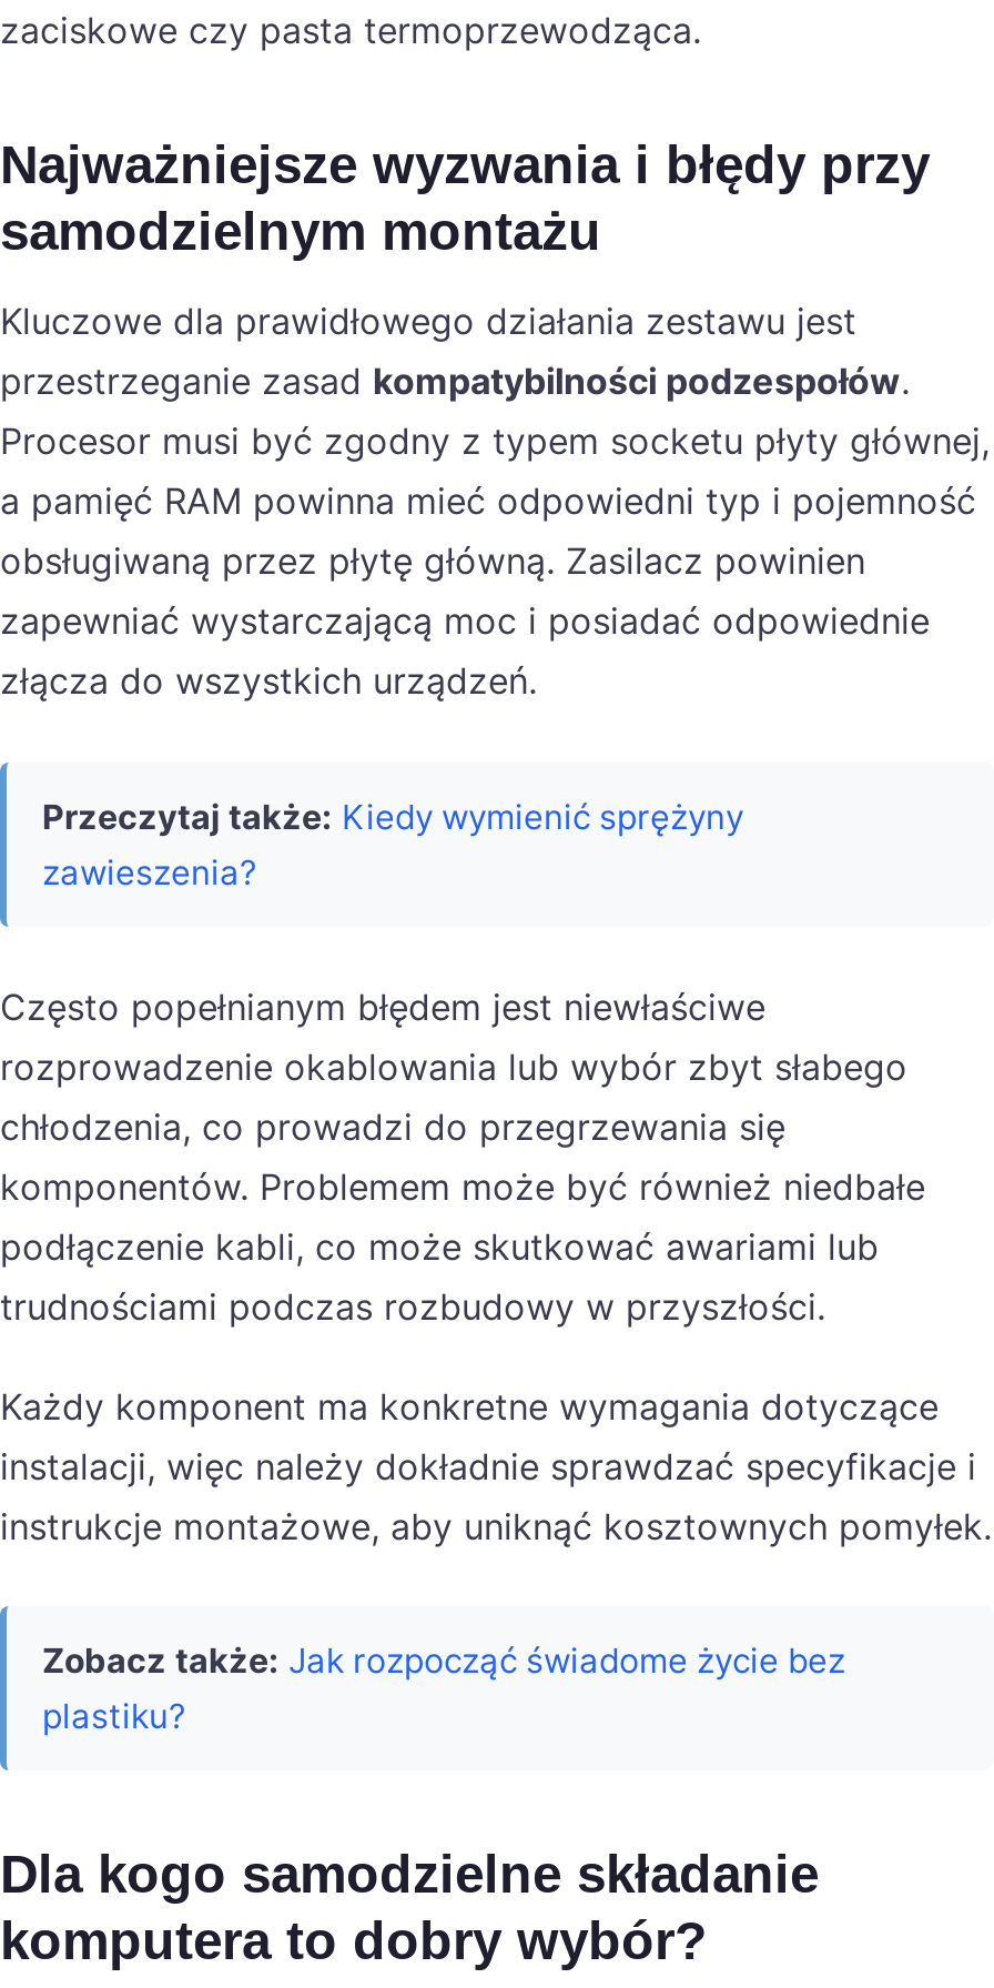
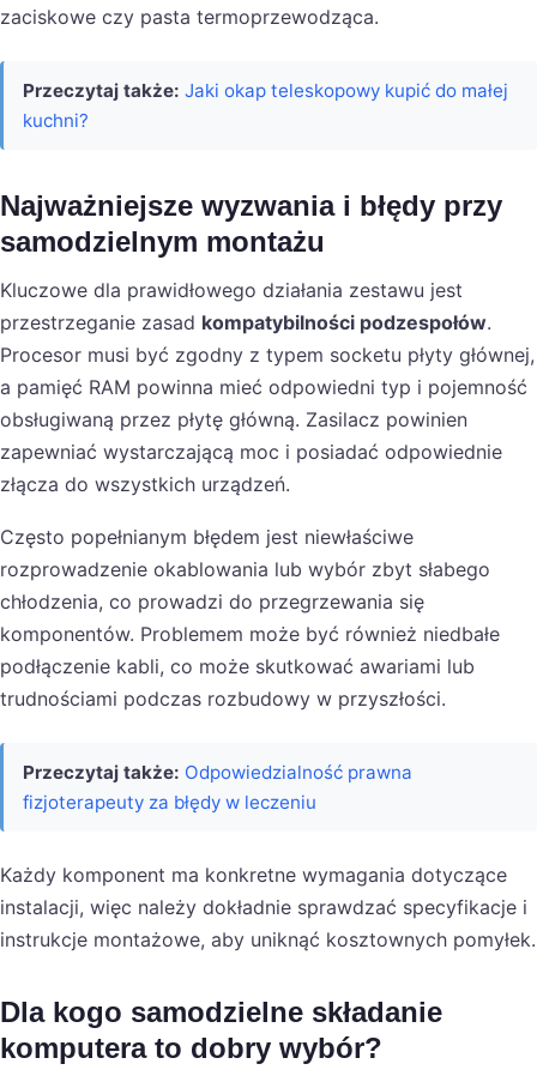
+ Przeczytaj także: Jaki okap teleskopowy kupić do małej
+ kuchni?

moved down: Najważniejsze wyzwania i błędy przy | samodzielnym montażu | Kluczowe dla prawidłowego działania zestawu jest | ... | zapewniać wystarczającą moc i posiadać odpowiednie | złącza do wszystkich urządzeń.

- Przeczytaj także: Kiedy wymienić sprężyny
- zawieszenia?

+ Przeczytaj także: Odpowiedzialność prawna
+ fizjoterapeuty za błędy w leczeniu

moved down: Każdy komponent ma konkretne wymagania dotyczące | instalacji, więc należy dokładnie sprawdzać specyfikacje i | instrukcje montażowe, aby uniknąć kosztownych pomyłek.

- Zobacz także: Jak rozpocząć świadome życie bez
- plastiku?
